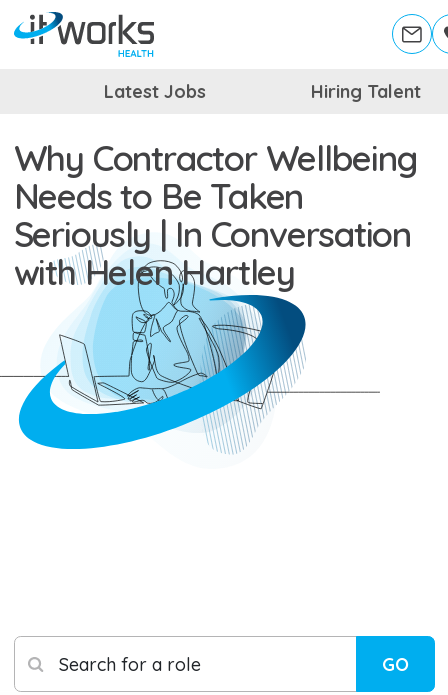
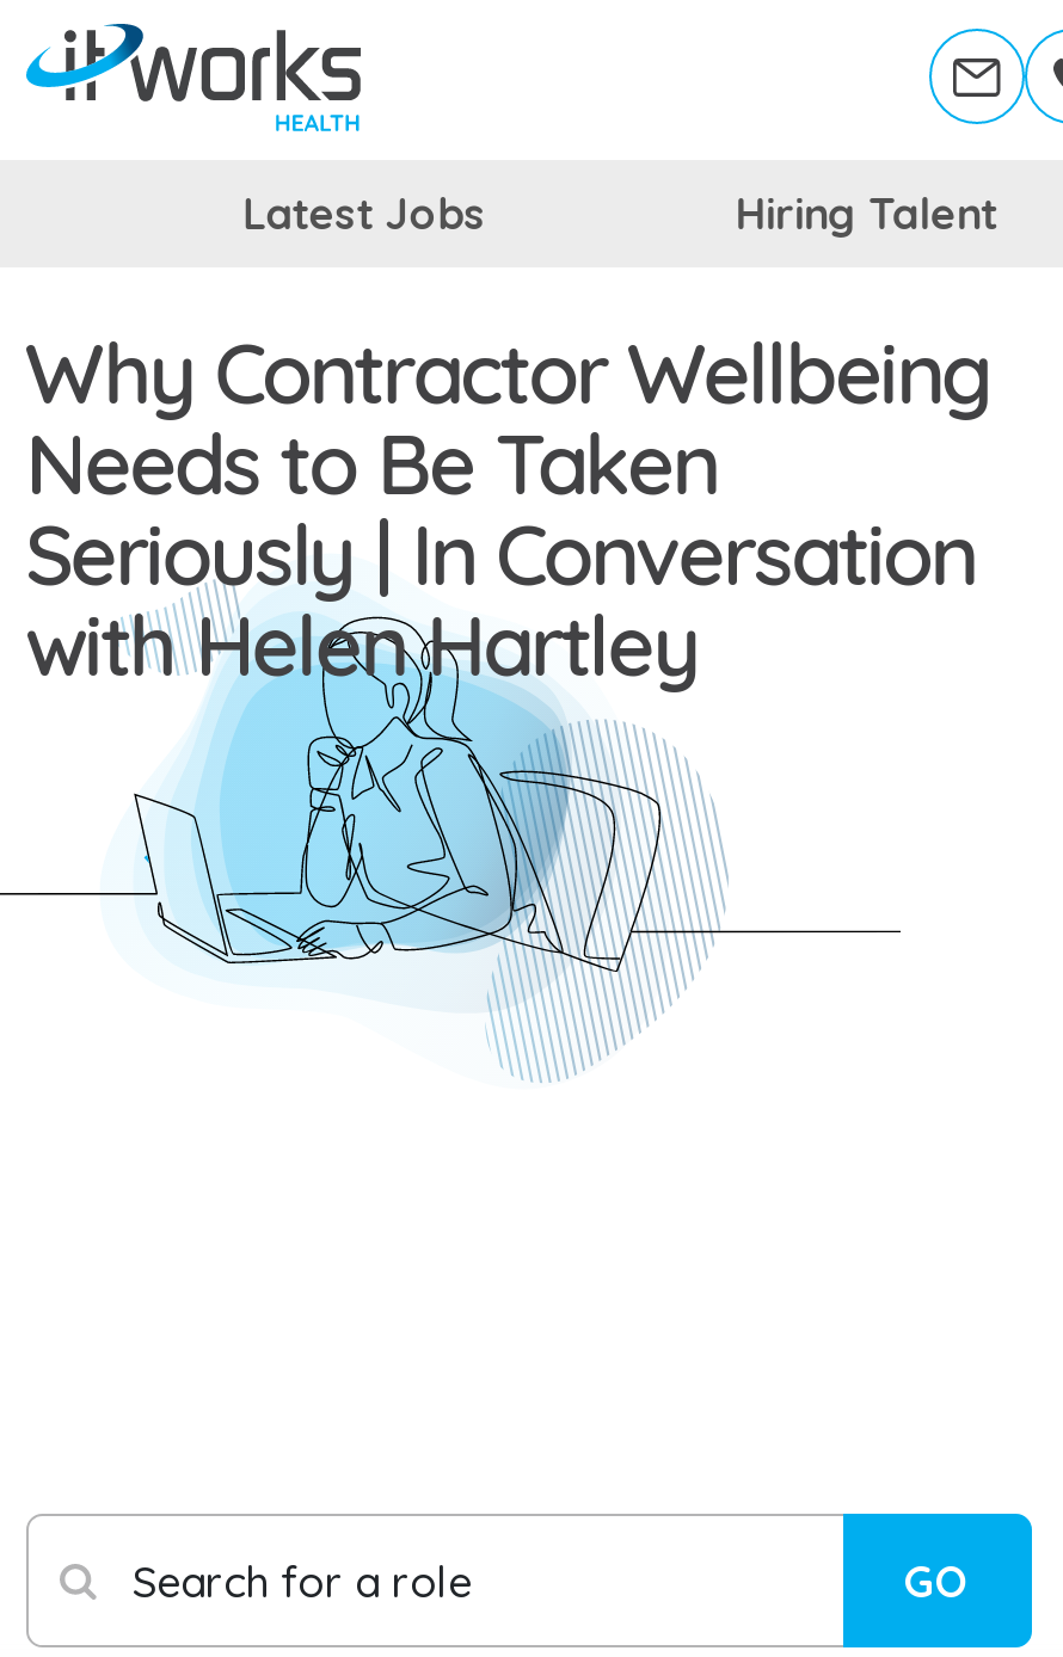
- [image]
+ [image]
